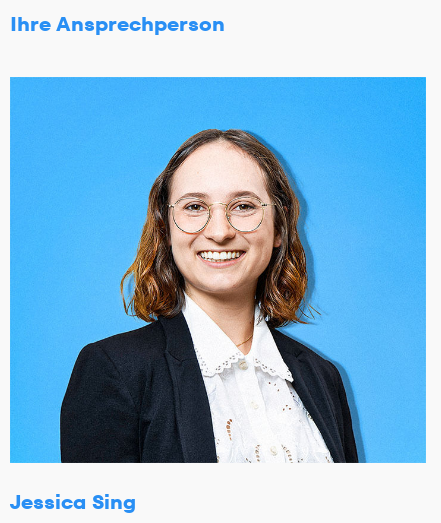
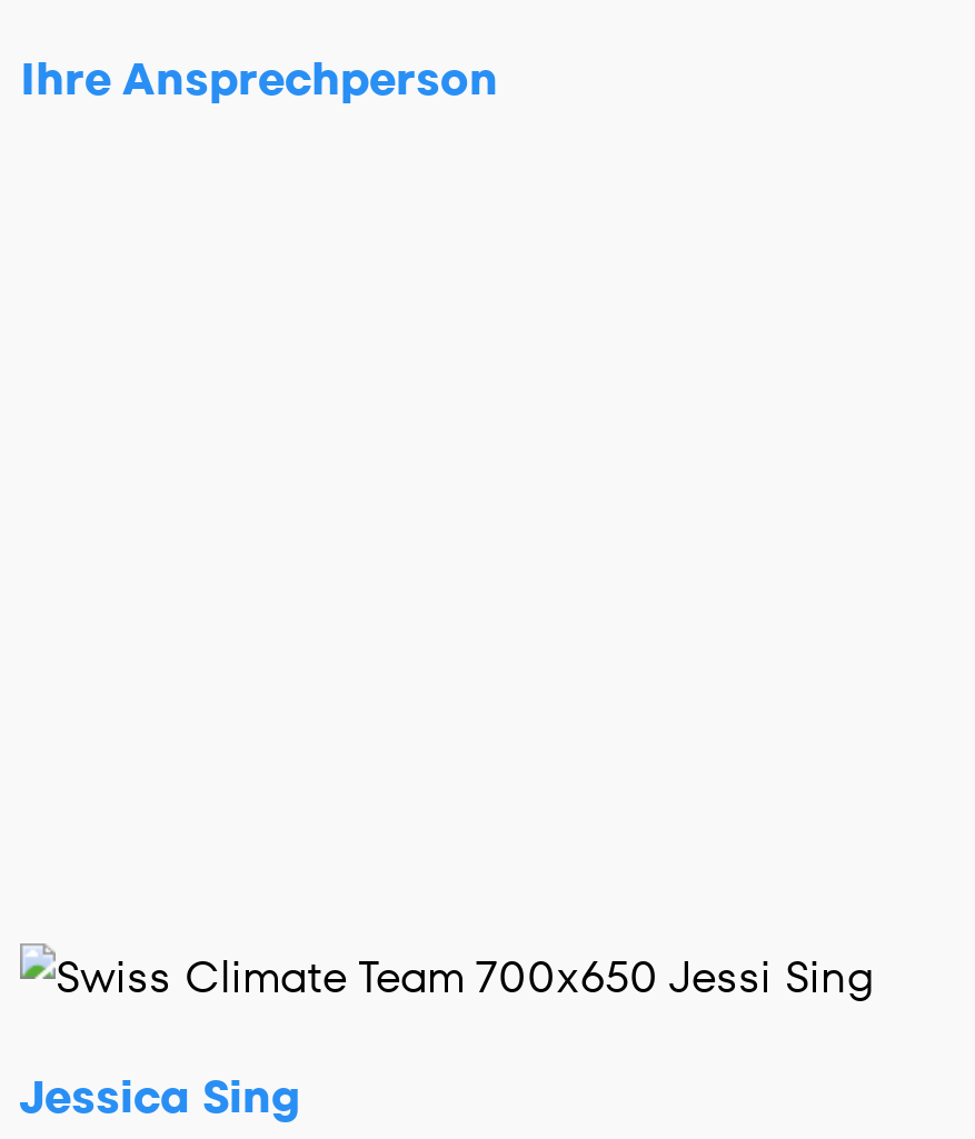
- [image]
